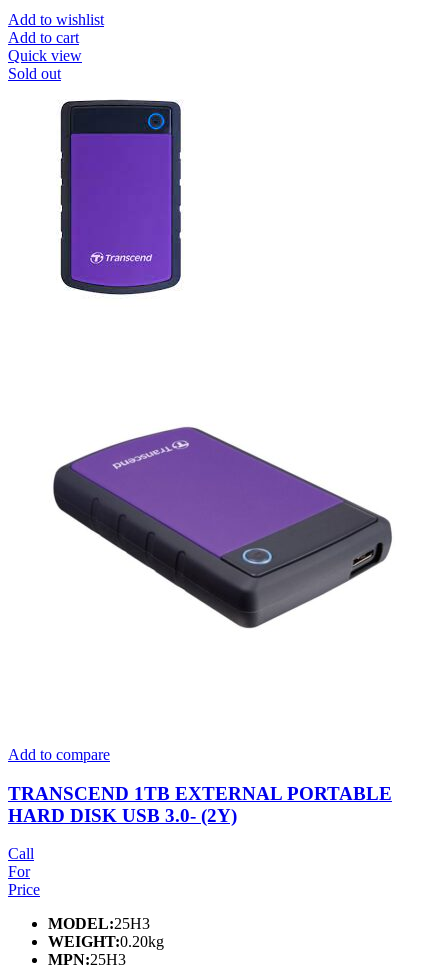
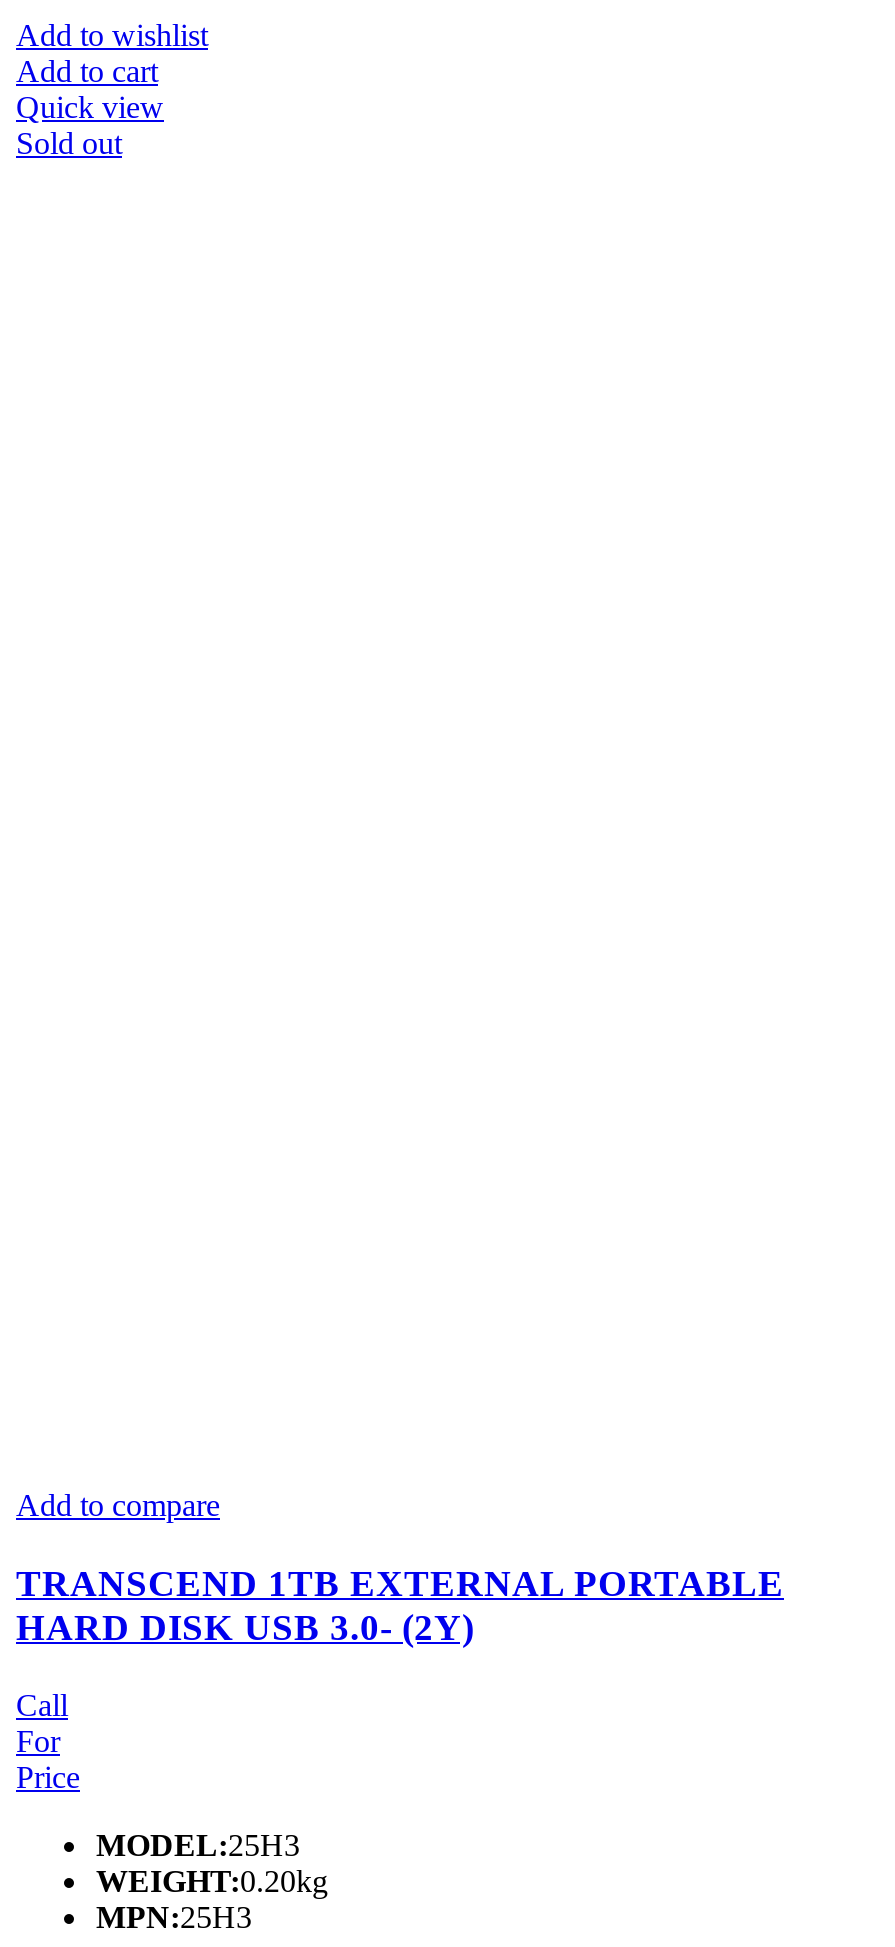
- [image]

- [image]
